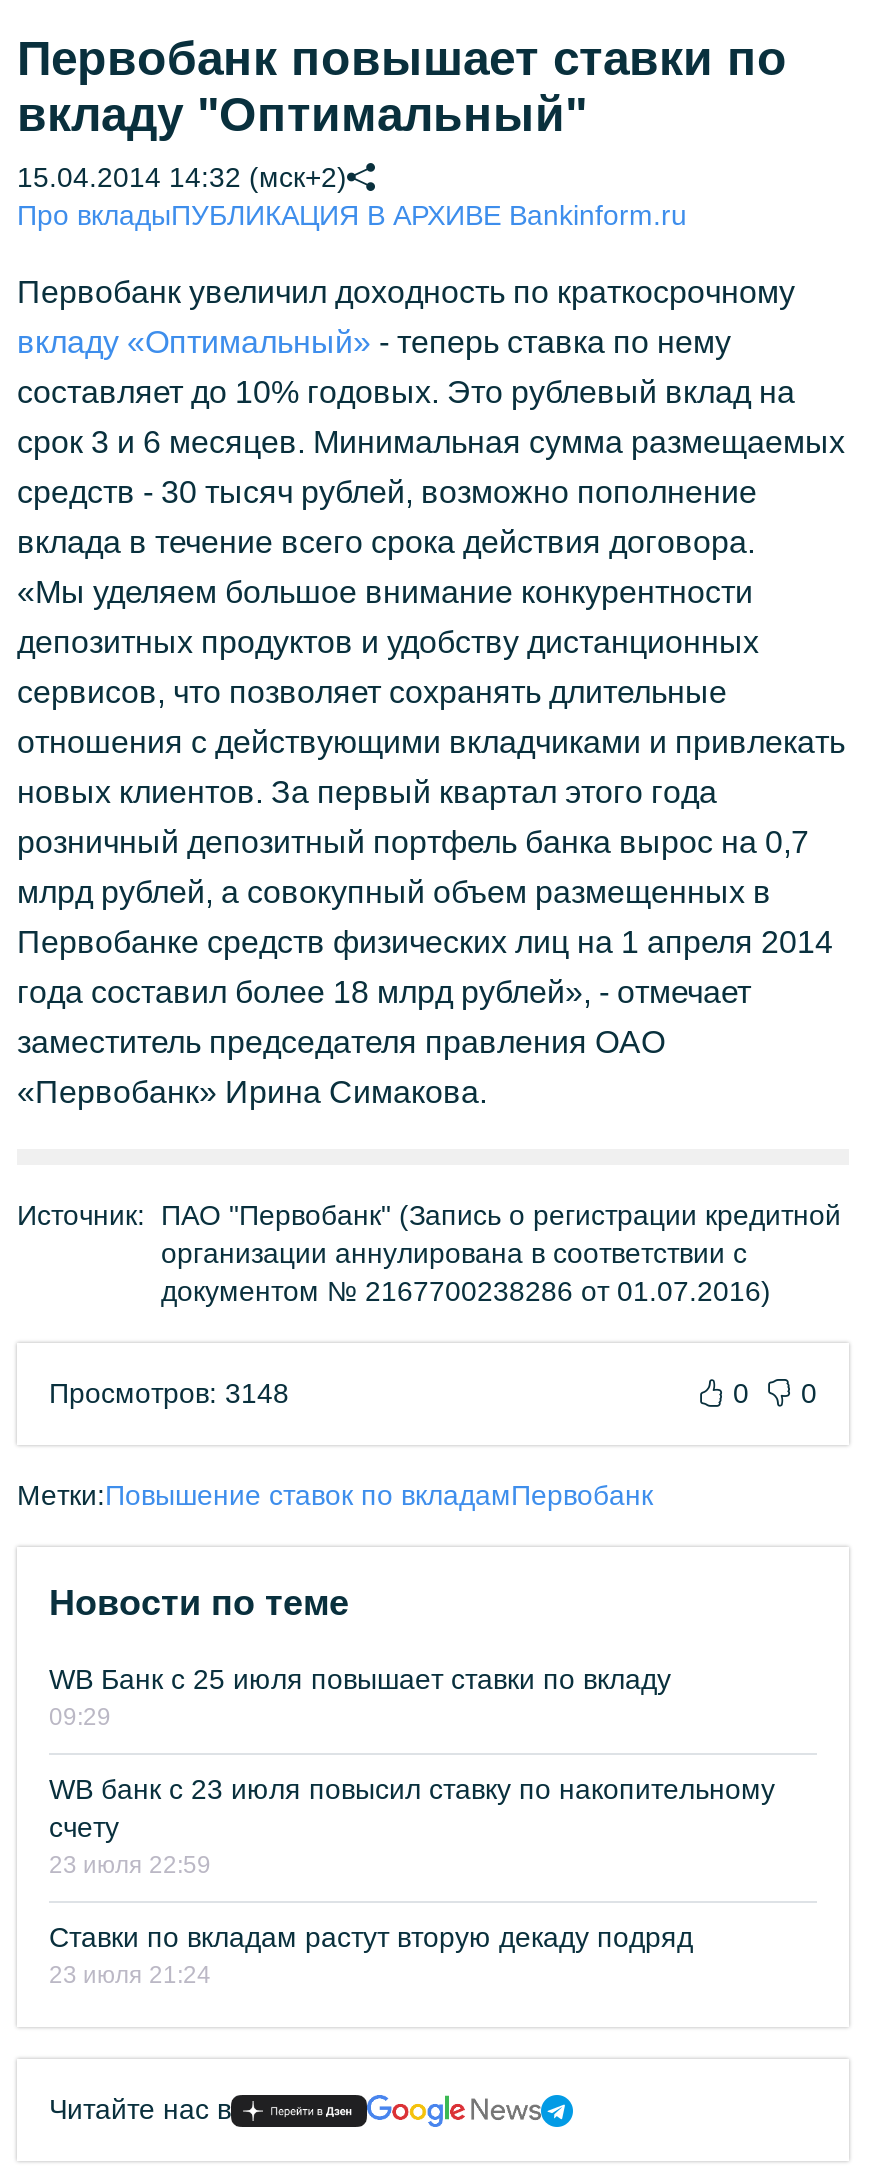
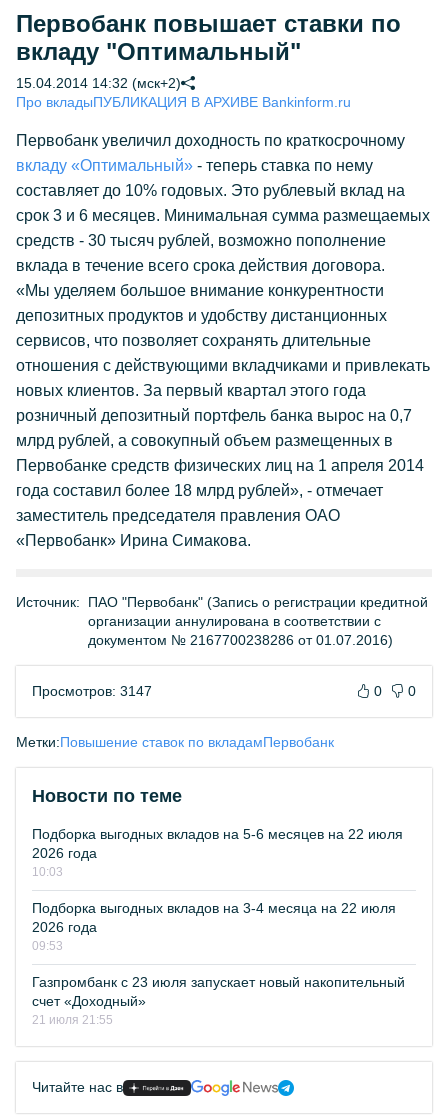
- Просмотров: 3148
+ Просмотров: 3147

- WB Банк с 25 июля повышает ставки по вкладу
- 09:29
+ Подборка выгодных вкладов на 5-6 месяцев на 22 июля
+ 2026 года
+ 10:03

- WB банк с 23 июля повысил ставку по накопительному
- счету
- 23 июля 22:59
+ Подборка выгодных вкладов на 3-4 месяца на 22 июля
+ 2026 года
+ 09:53

- Ставки по вкладам растут вторую декаду подряд
- 23 июля 21:24
+ Газпромбанк с 23 июля запускает новый накопительный
+ счет «Доходный»
+ 21 июля 21:55
